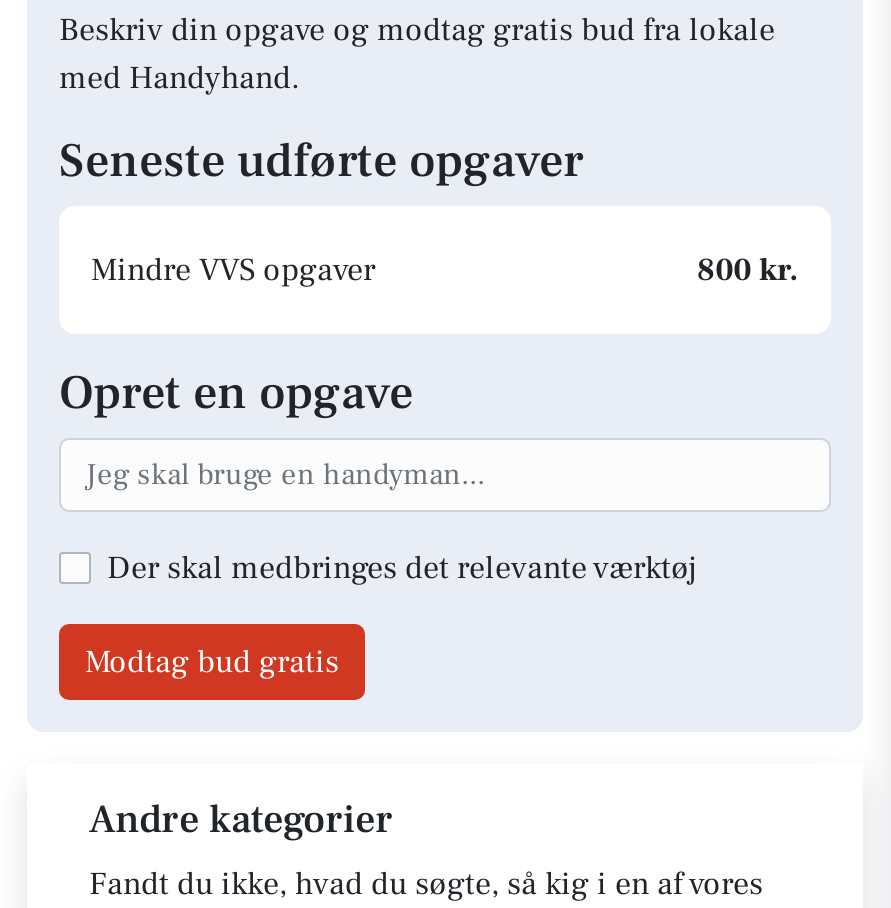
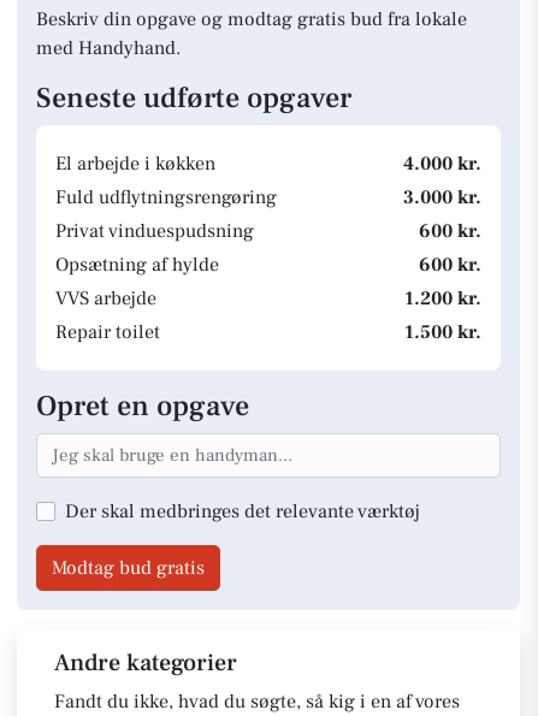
- Mindre VVS opgaver
- 800 kr.
+ El arbejde i køkken
+ 4.000 kr.
+ Fuld udflytningsrengøring
+ 3.000 kr.
+ Privat vinduespudsning
+ 600 kr.
+ Opsætning af hylde
+ 600 kr.
+ VVS arbejde
+ 1.200 kr.
+ Repair toilet
+ 1.500 kr.
